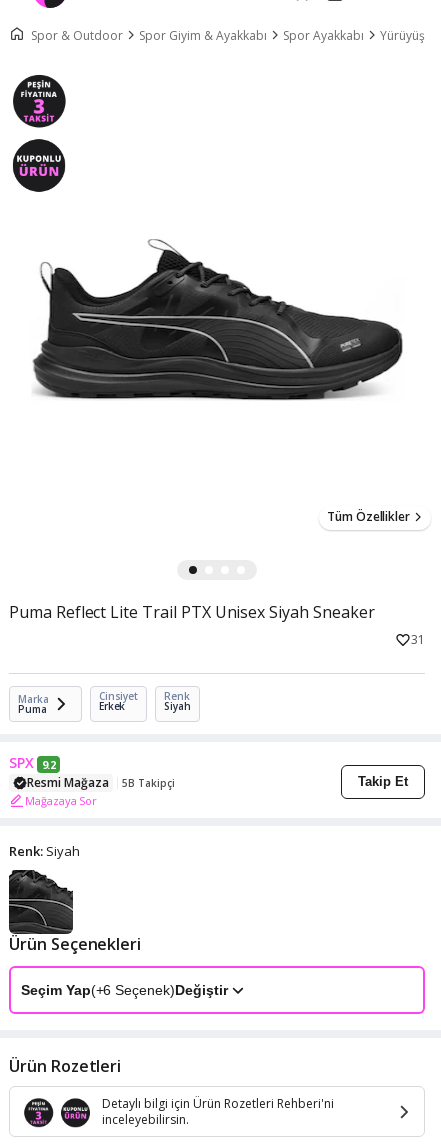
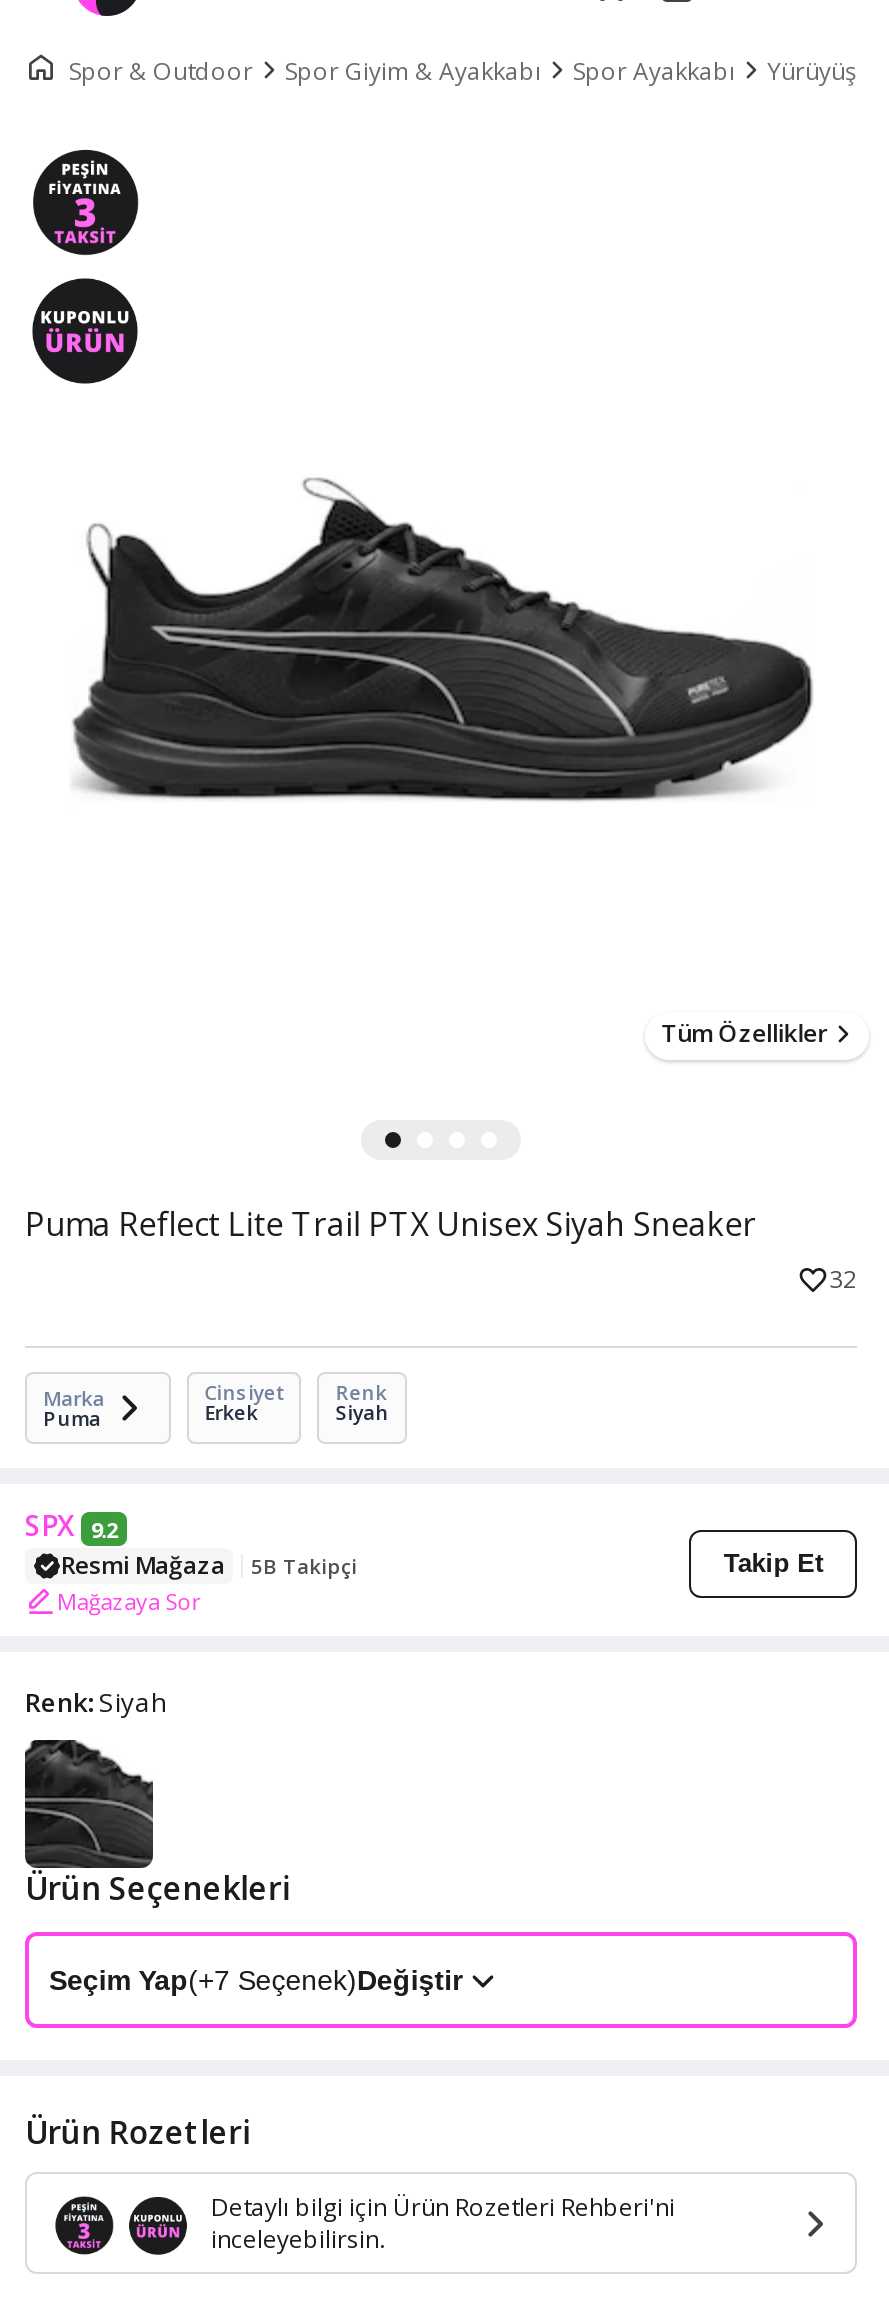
- 31
+ 32

- Seçim Yap(+6 Seçenek)Değiştir
+ Seçim Yap(+7 Seçenek)Değiştir
